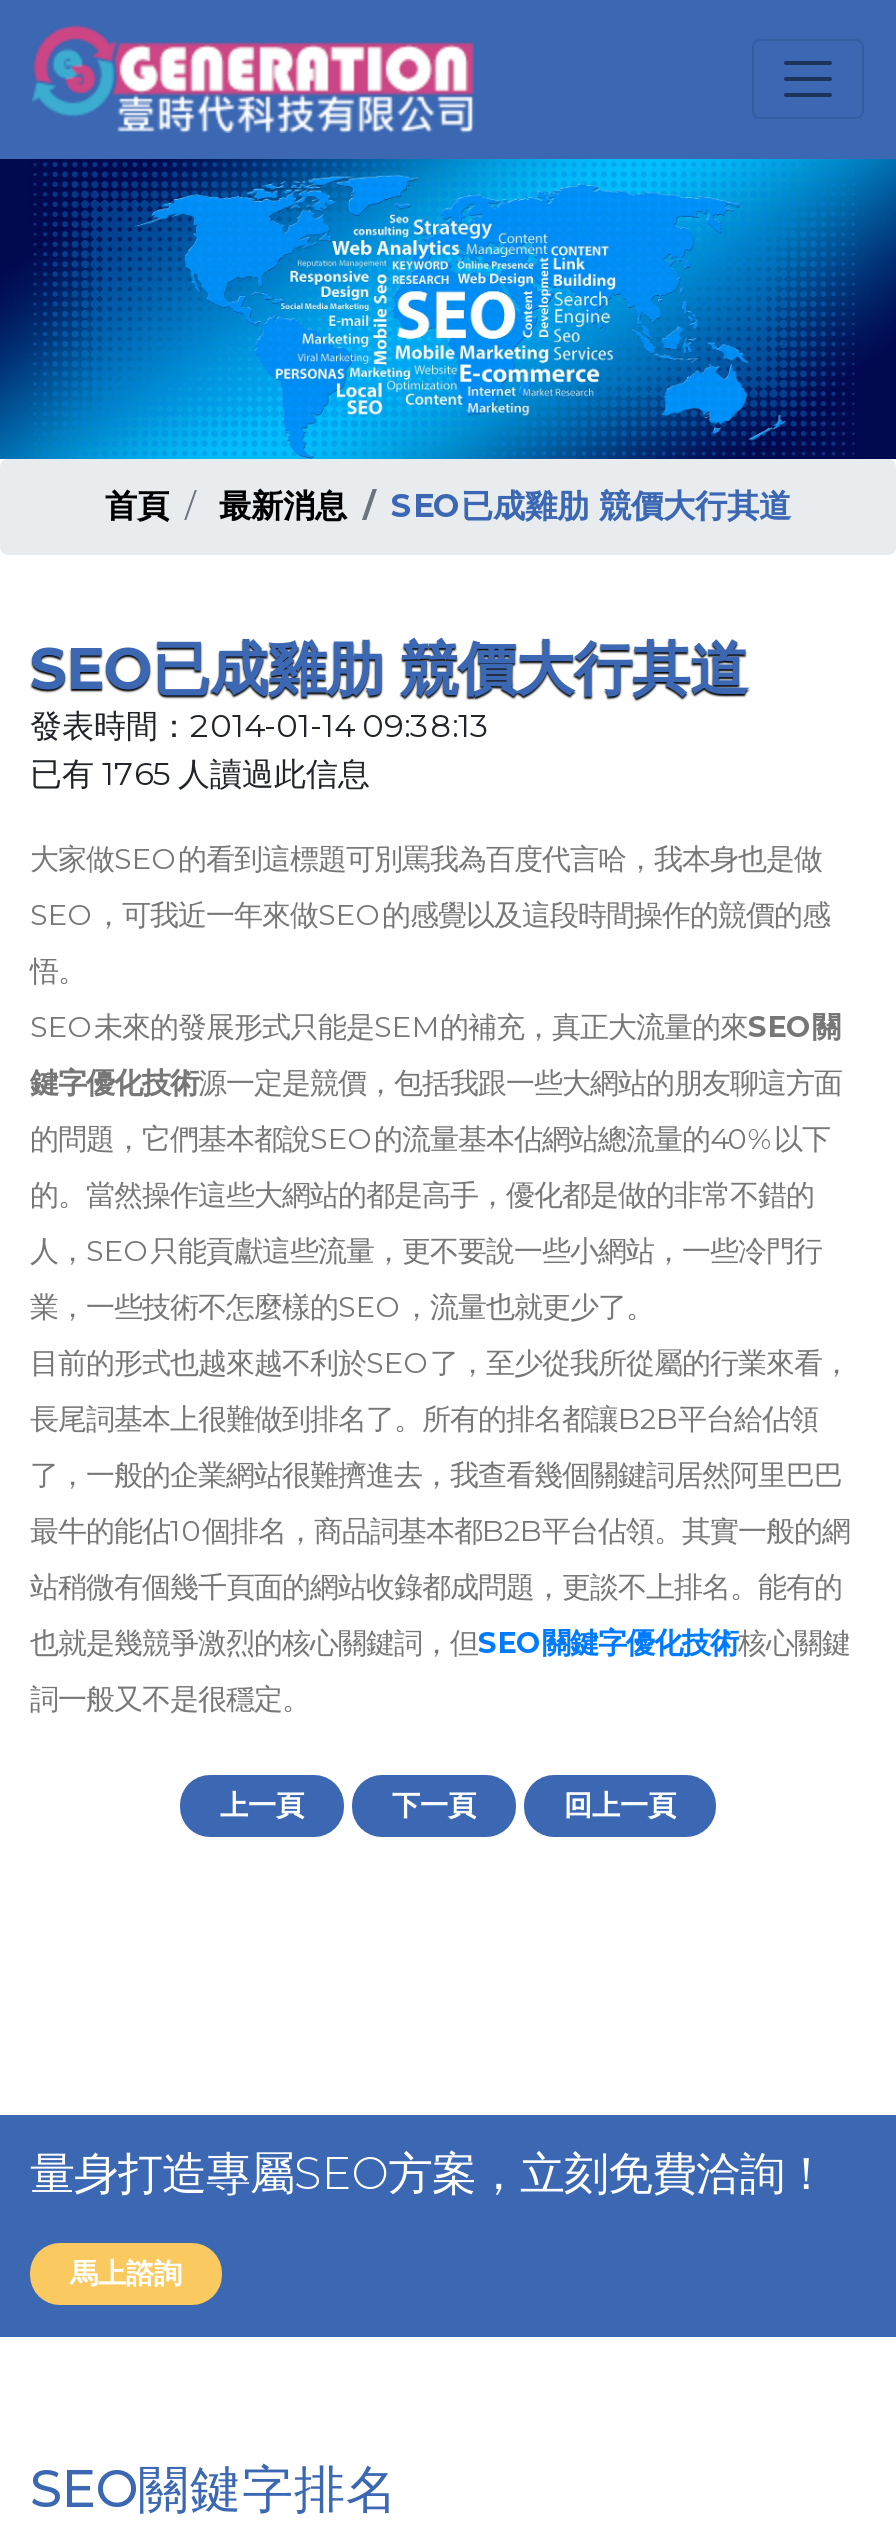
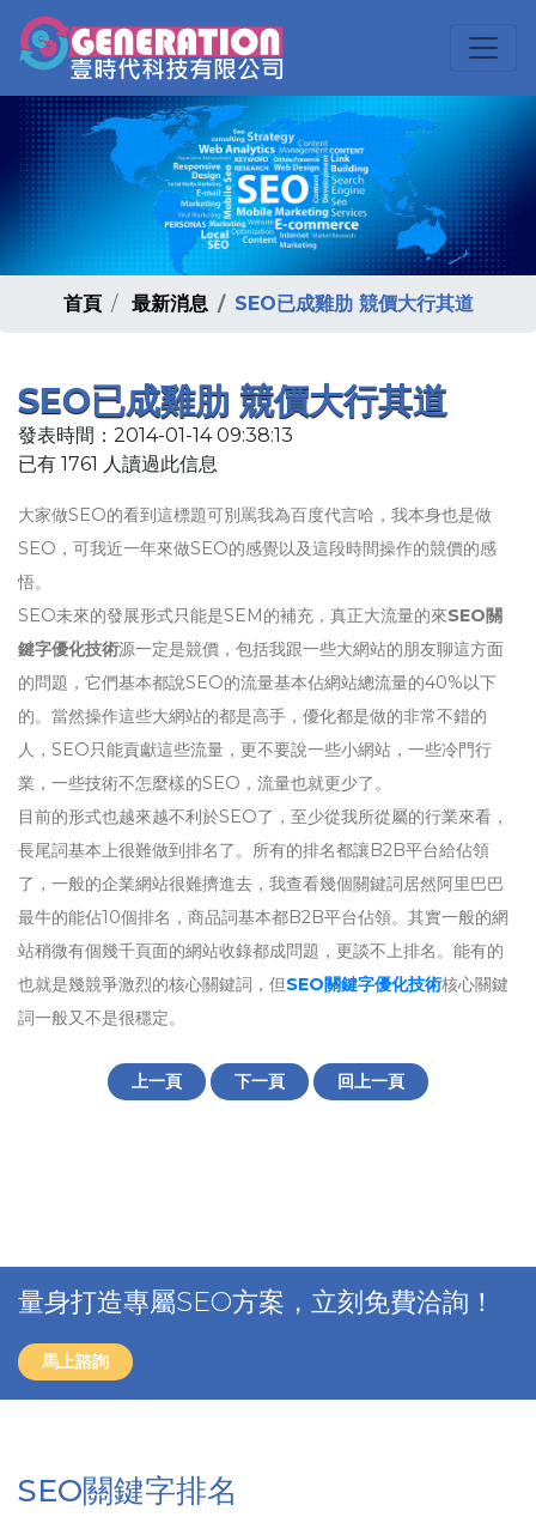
- 已有 1765 人讀過此信息
+ 已有 1761 人讀過此信息
